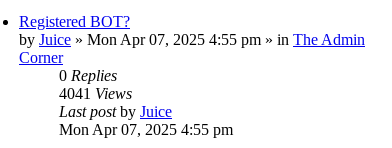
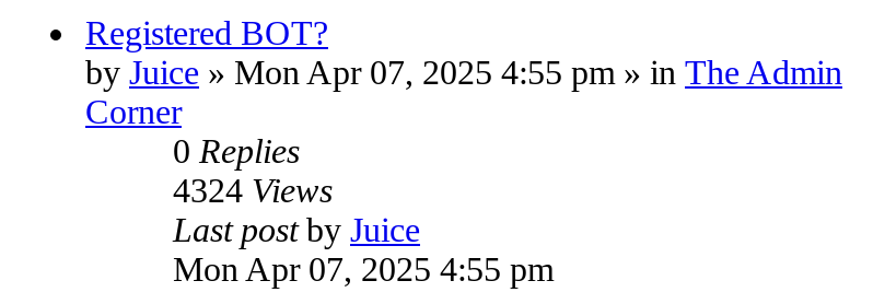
- 4041 Views
+ 4324 Views
